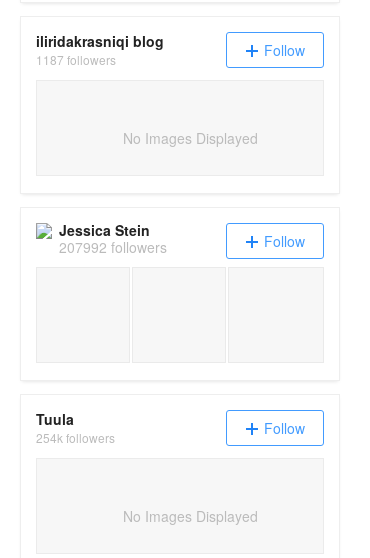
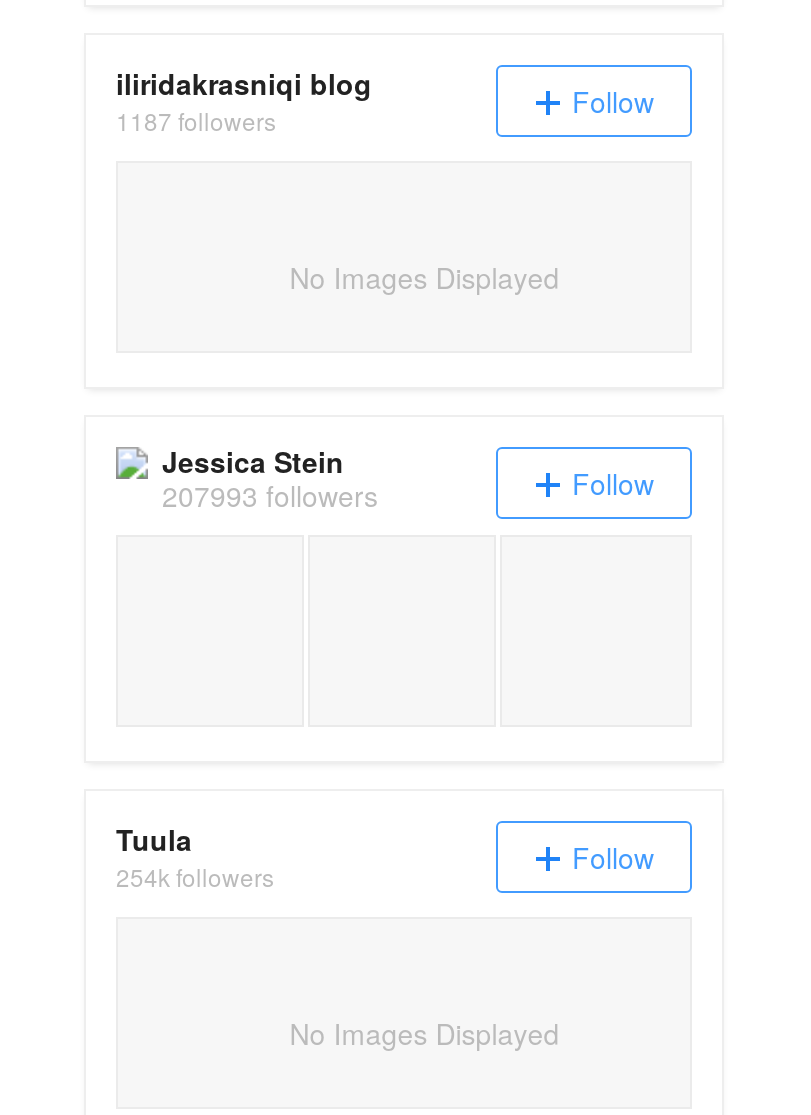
- 207992 followers
+ 207993 followers
